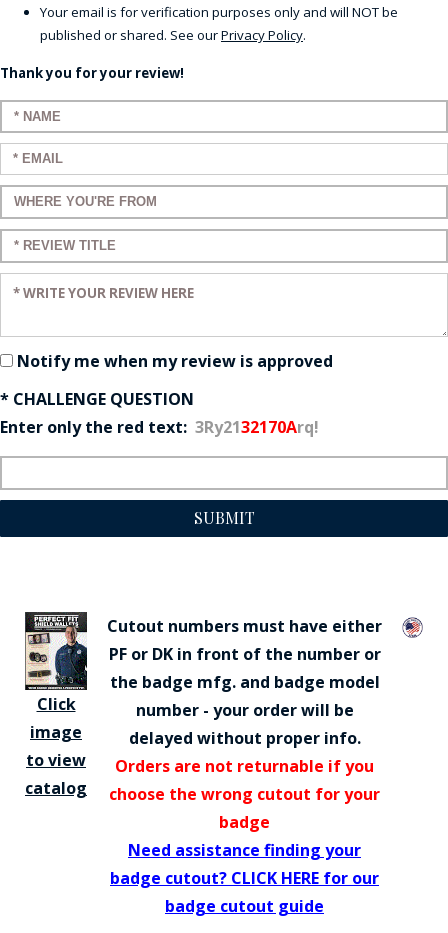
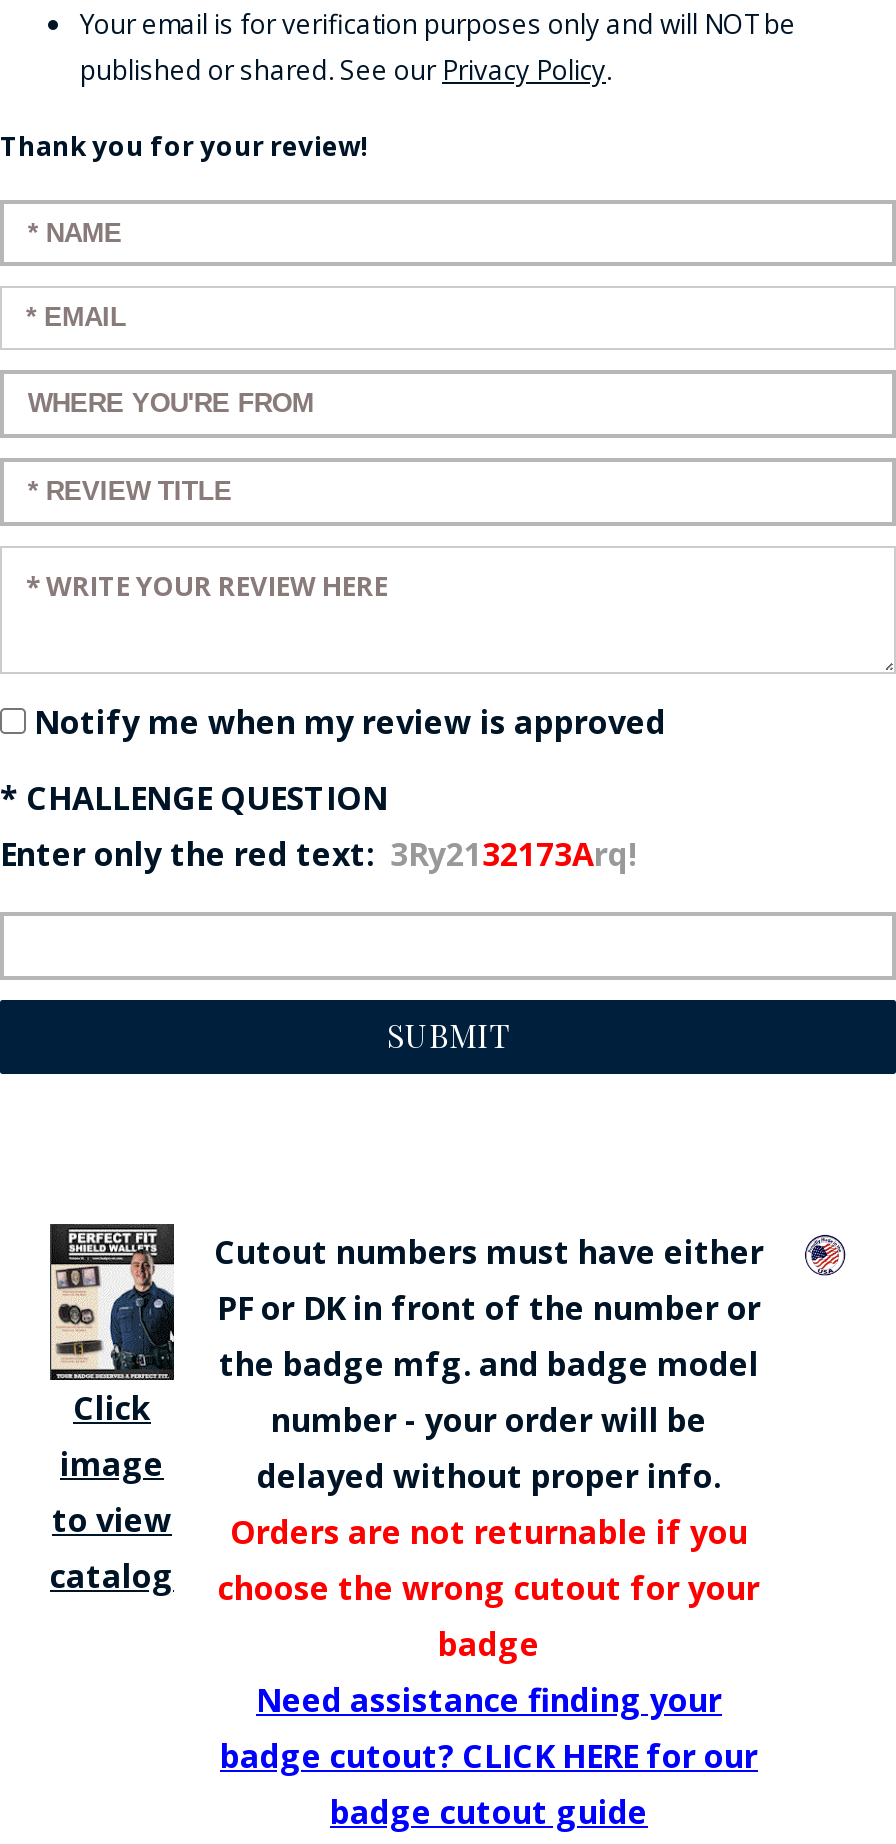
- Enter only the red text: 3Ry2132170Arq!
+ Enter only the red text: 3Ry2132173Arq!
